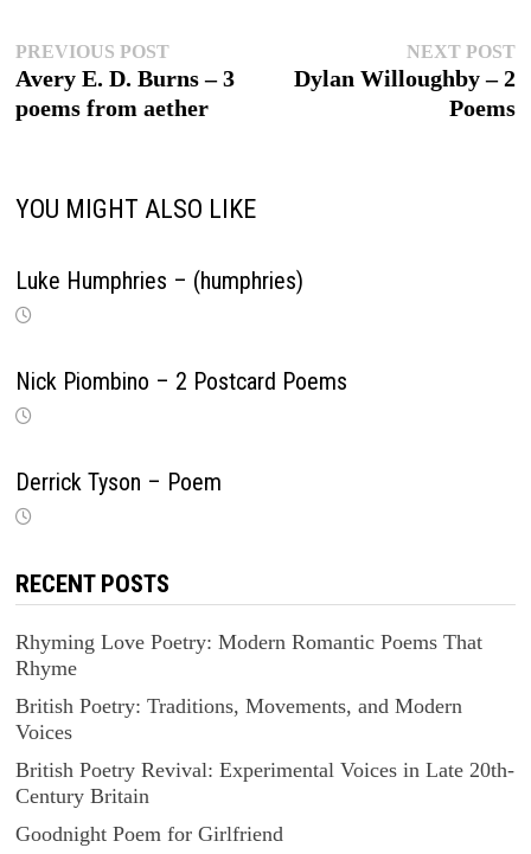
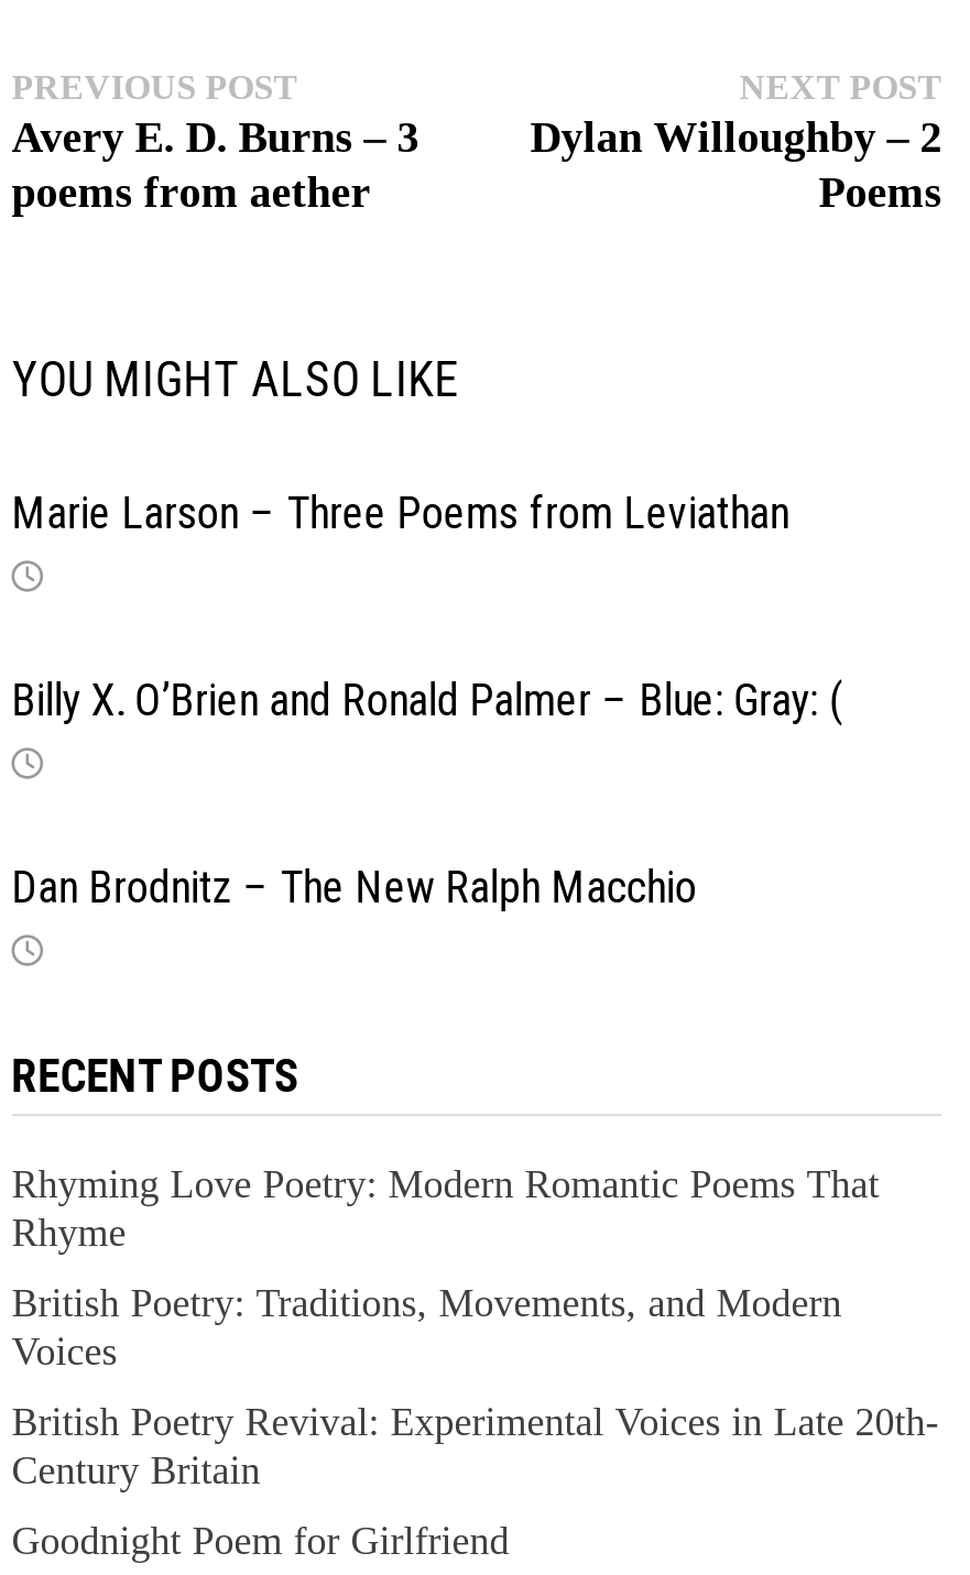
- Luke Humphries – (humphries)
+ Marie Larson – Three Poems from Leviathan

- Nick Piombino – 2 Postcard Poems
+ Billy X. O’Brien and Ronald Palmer – Blue: Gray: (

- Derrick Tyson – Poem
+ Dan Brodnitz – The New Ralph Macchio
